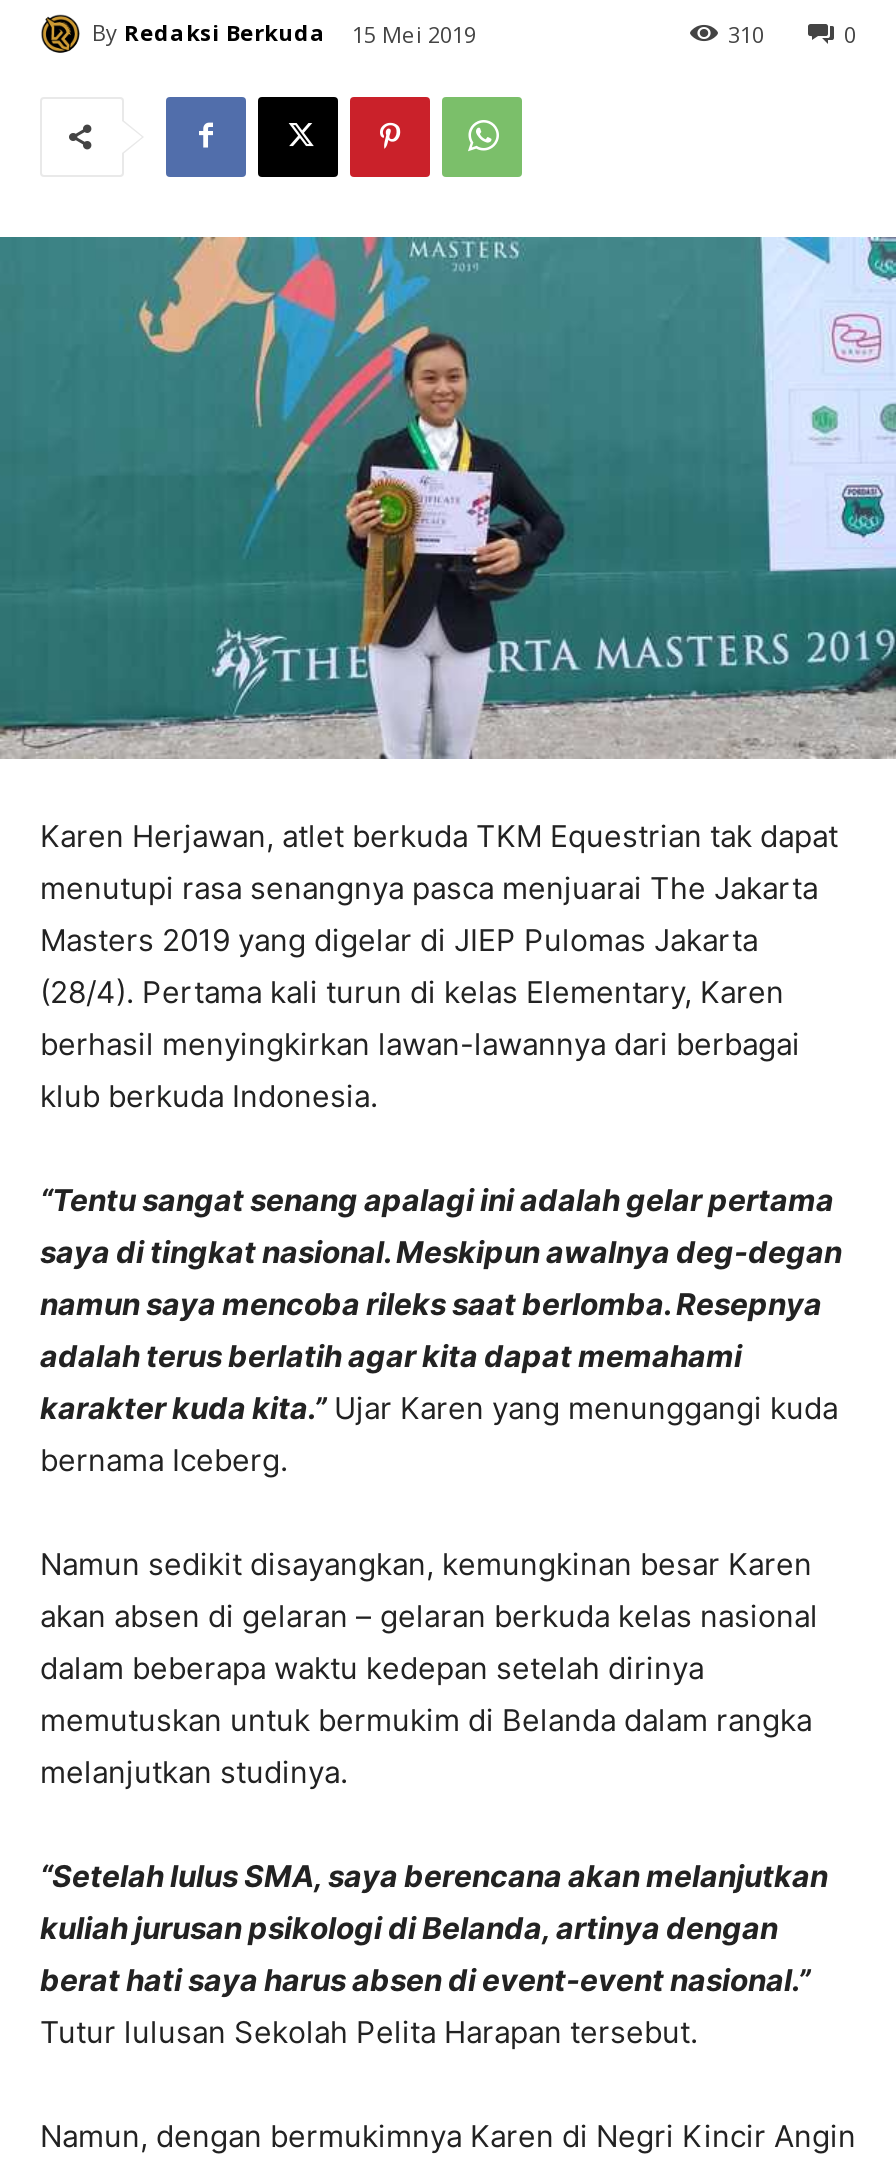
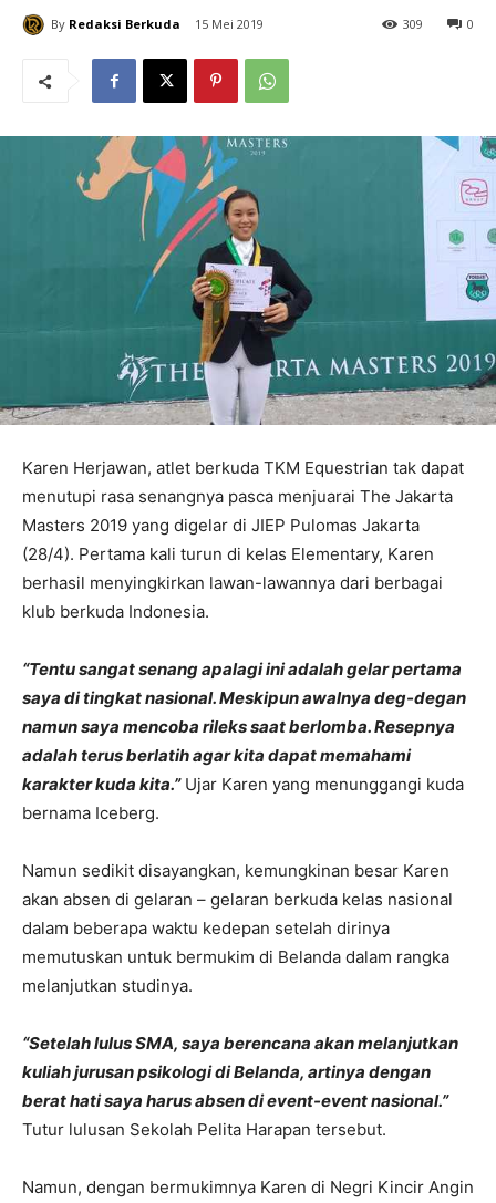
- 310
+ 309
